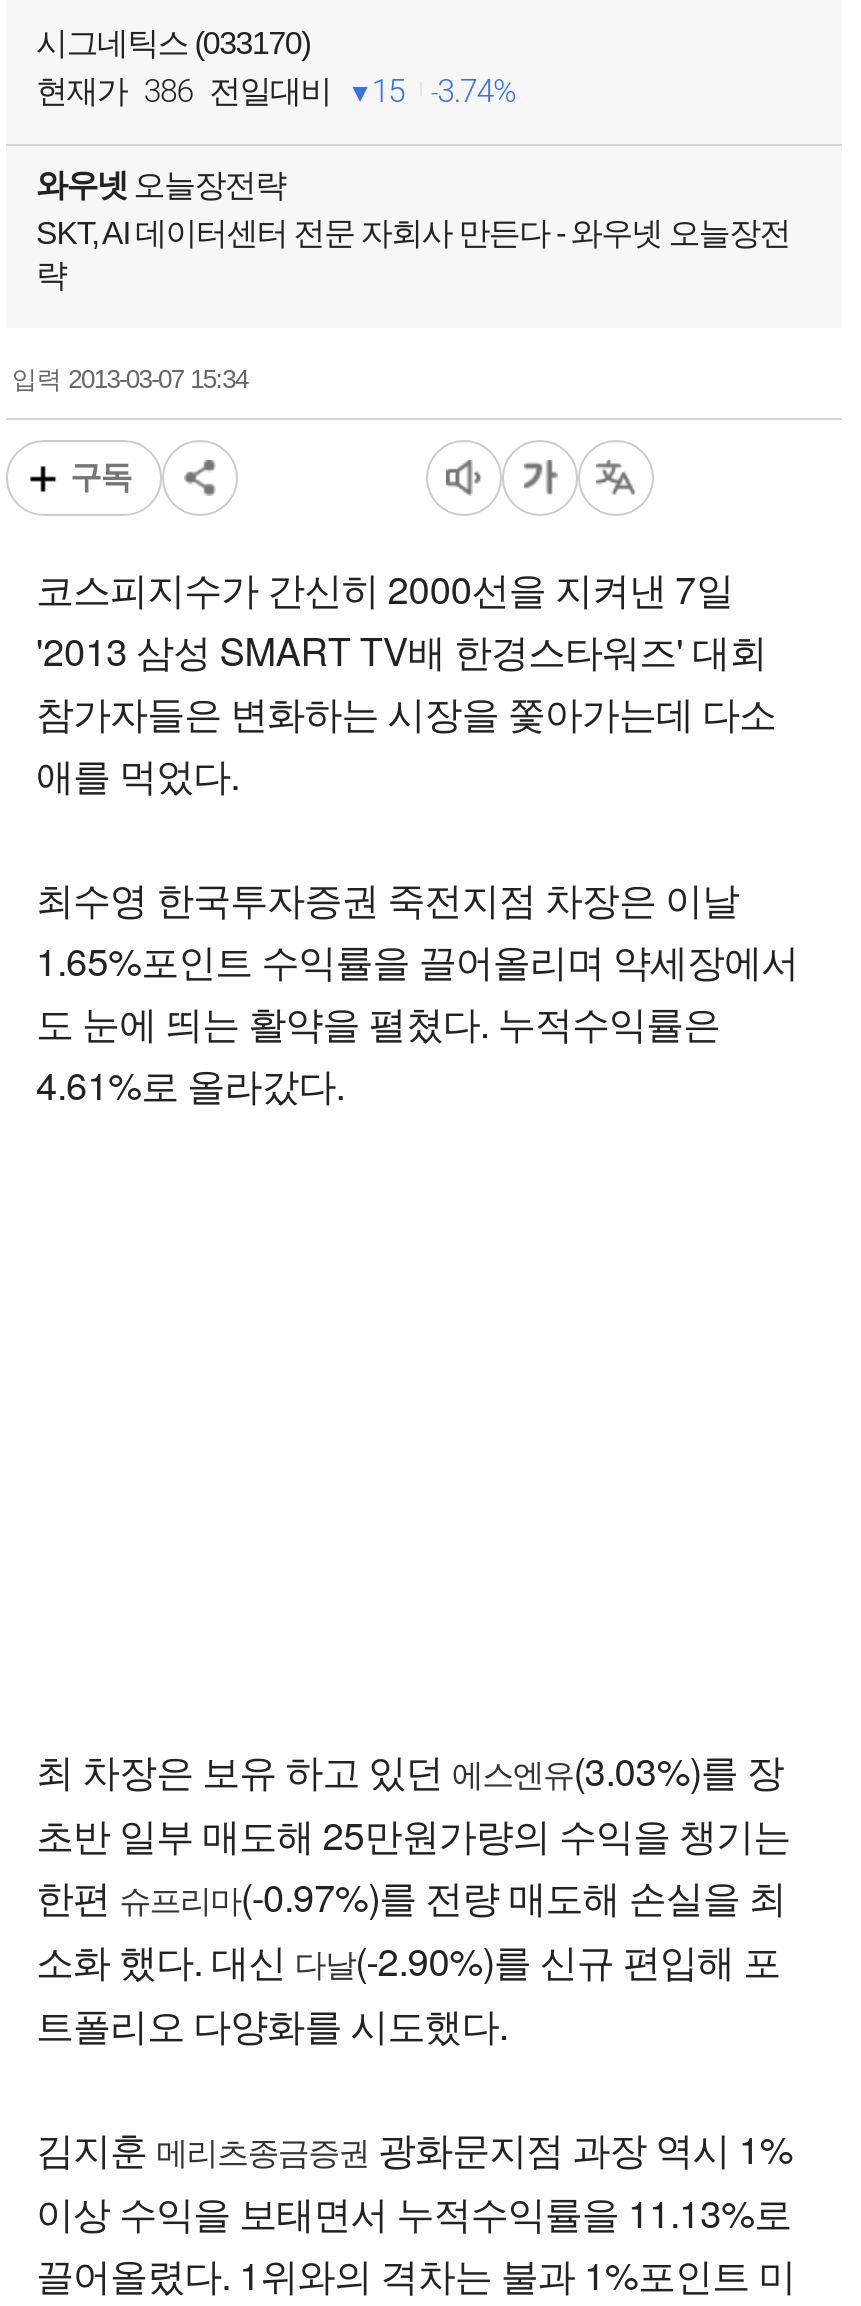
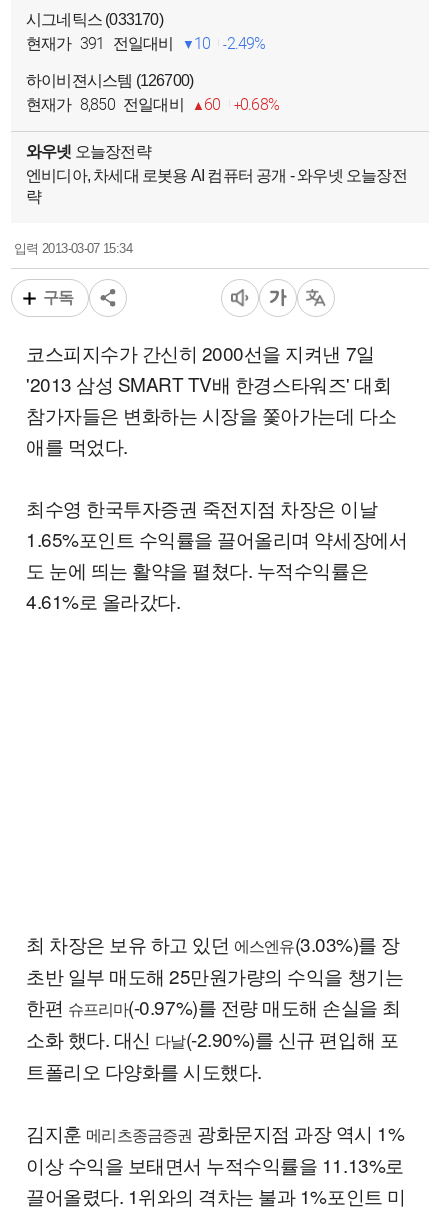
- 현재가 386 전일대비
- 15
- 3.74%
+ 현재가 391 전일대비
+ 10
+ 2.49%
+ 하이비젼시스템 (126700)
+ 현재가 8,850 전일대비
+ 60
+ 0.68%

- SKT, AI 데이터센터 전문 자회사 만든다 - 와우넷 오늘장전
+ 엔비디아, 차세대 로봇용 AI 컴퓨터 공개 - 와우넷 오늘장전
